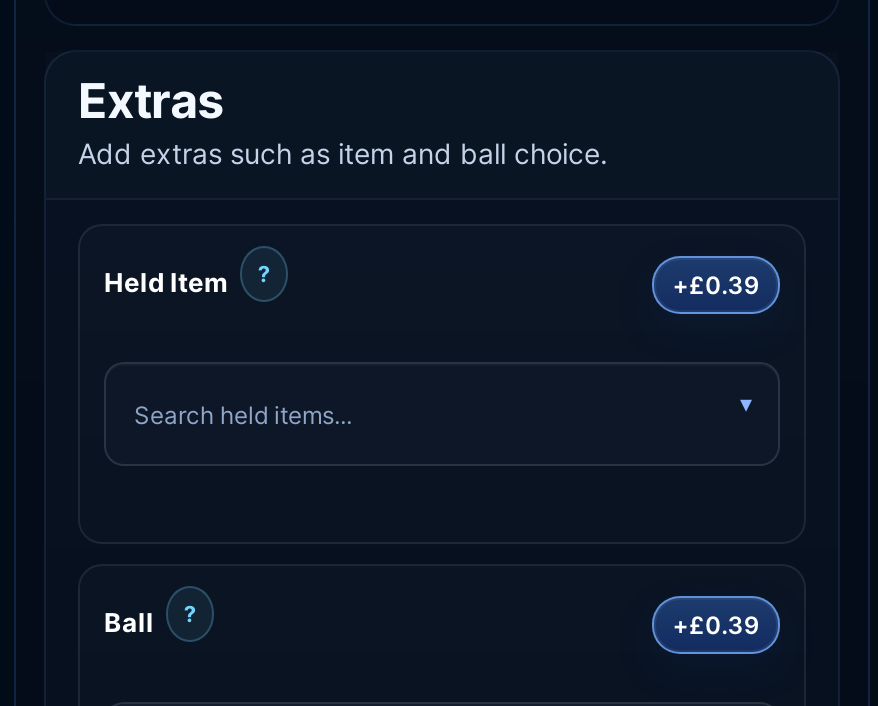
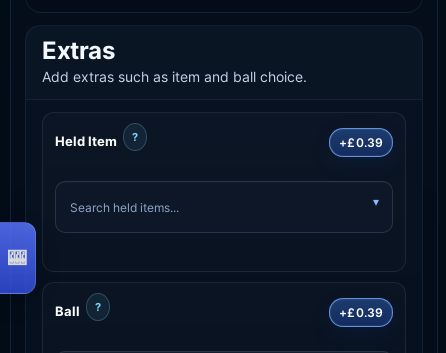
+ [image]
